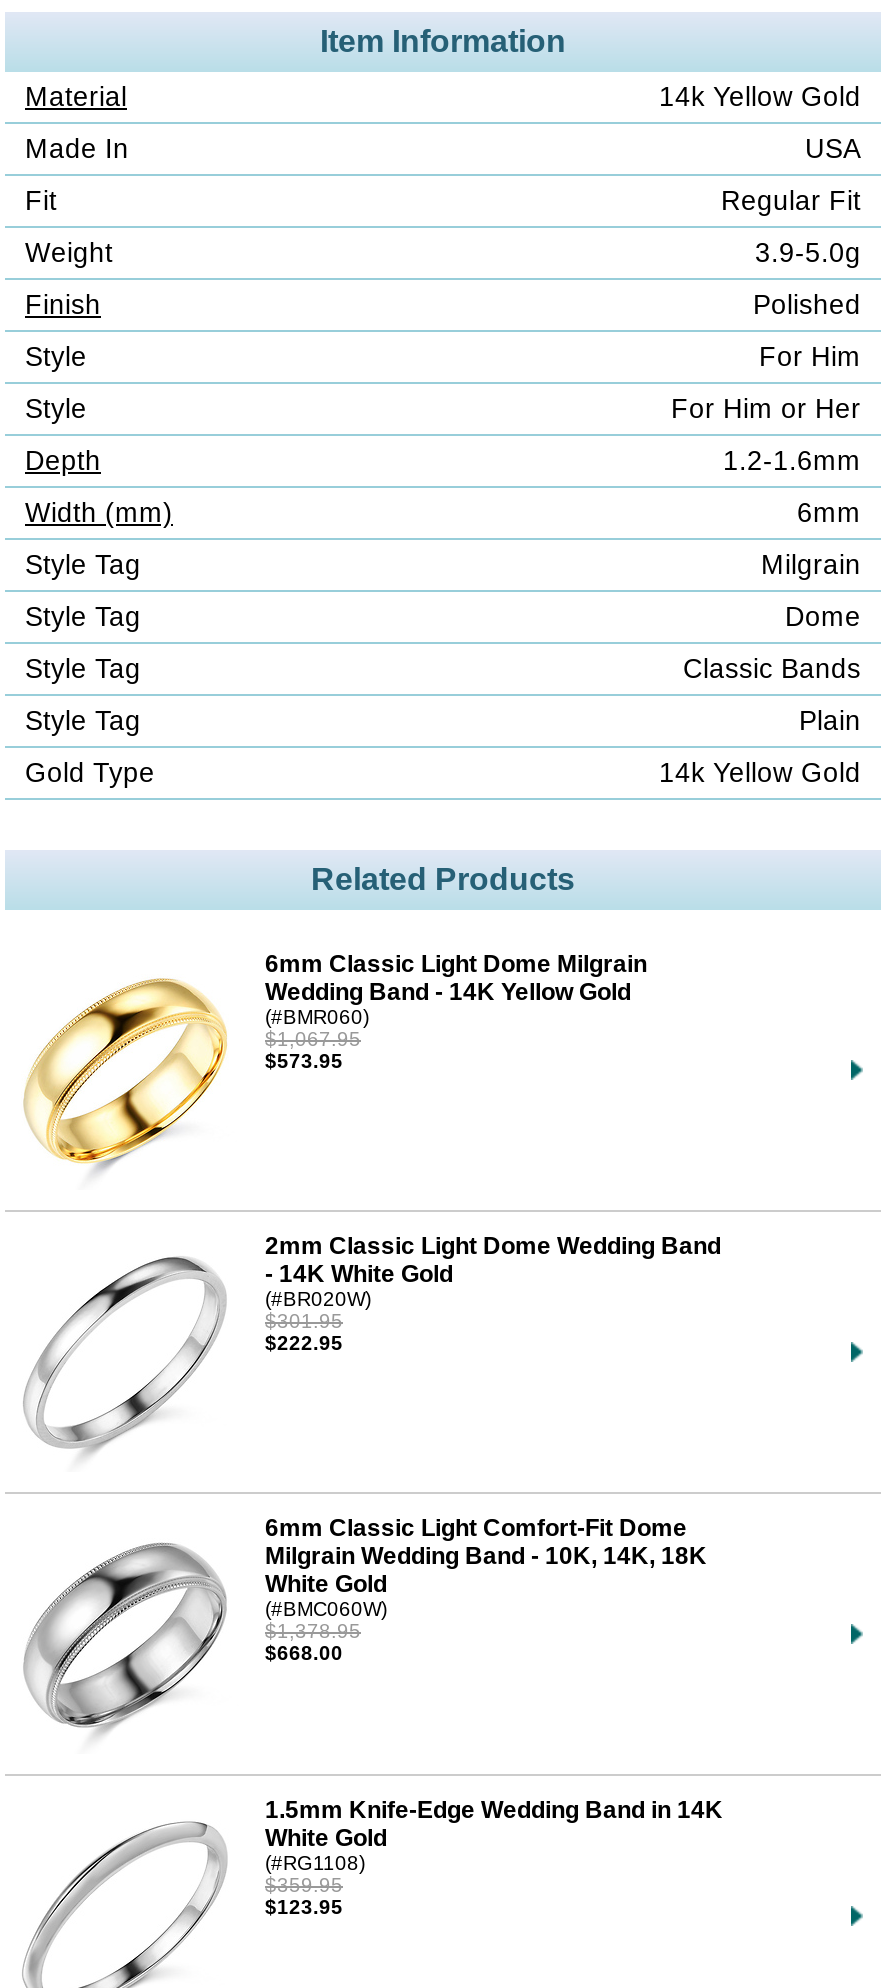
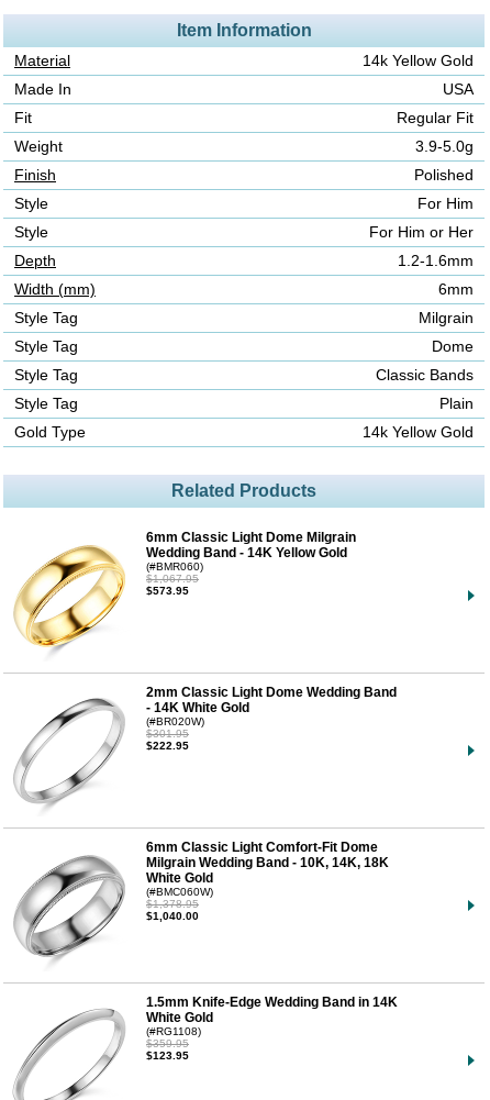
- $668.00
+ $1,040.00
